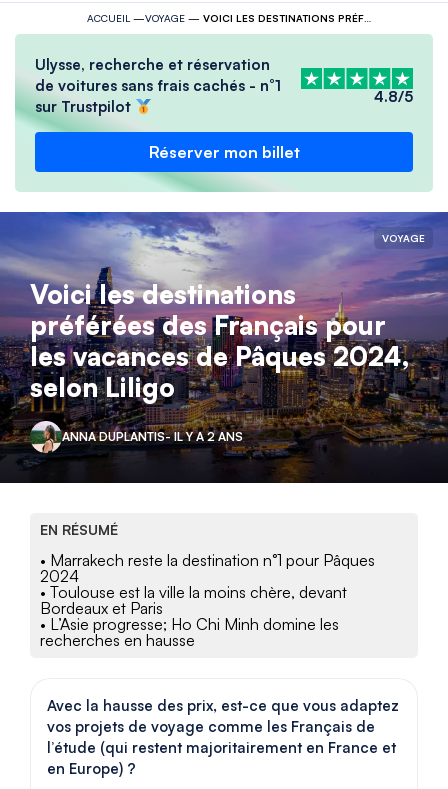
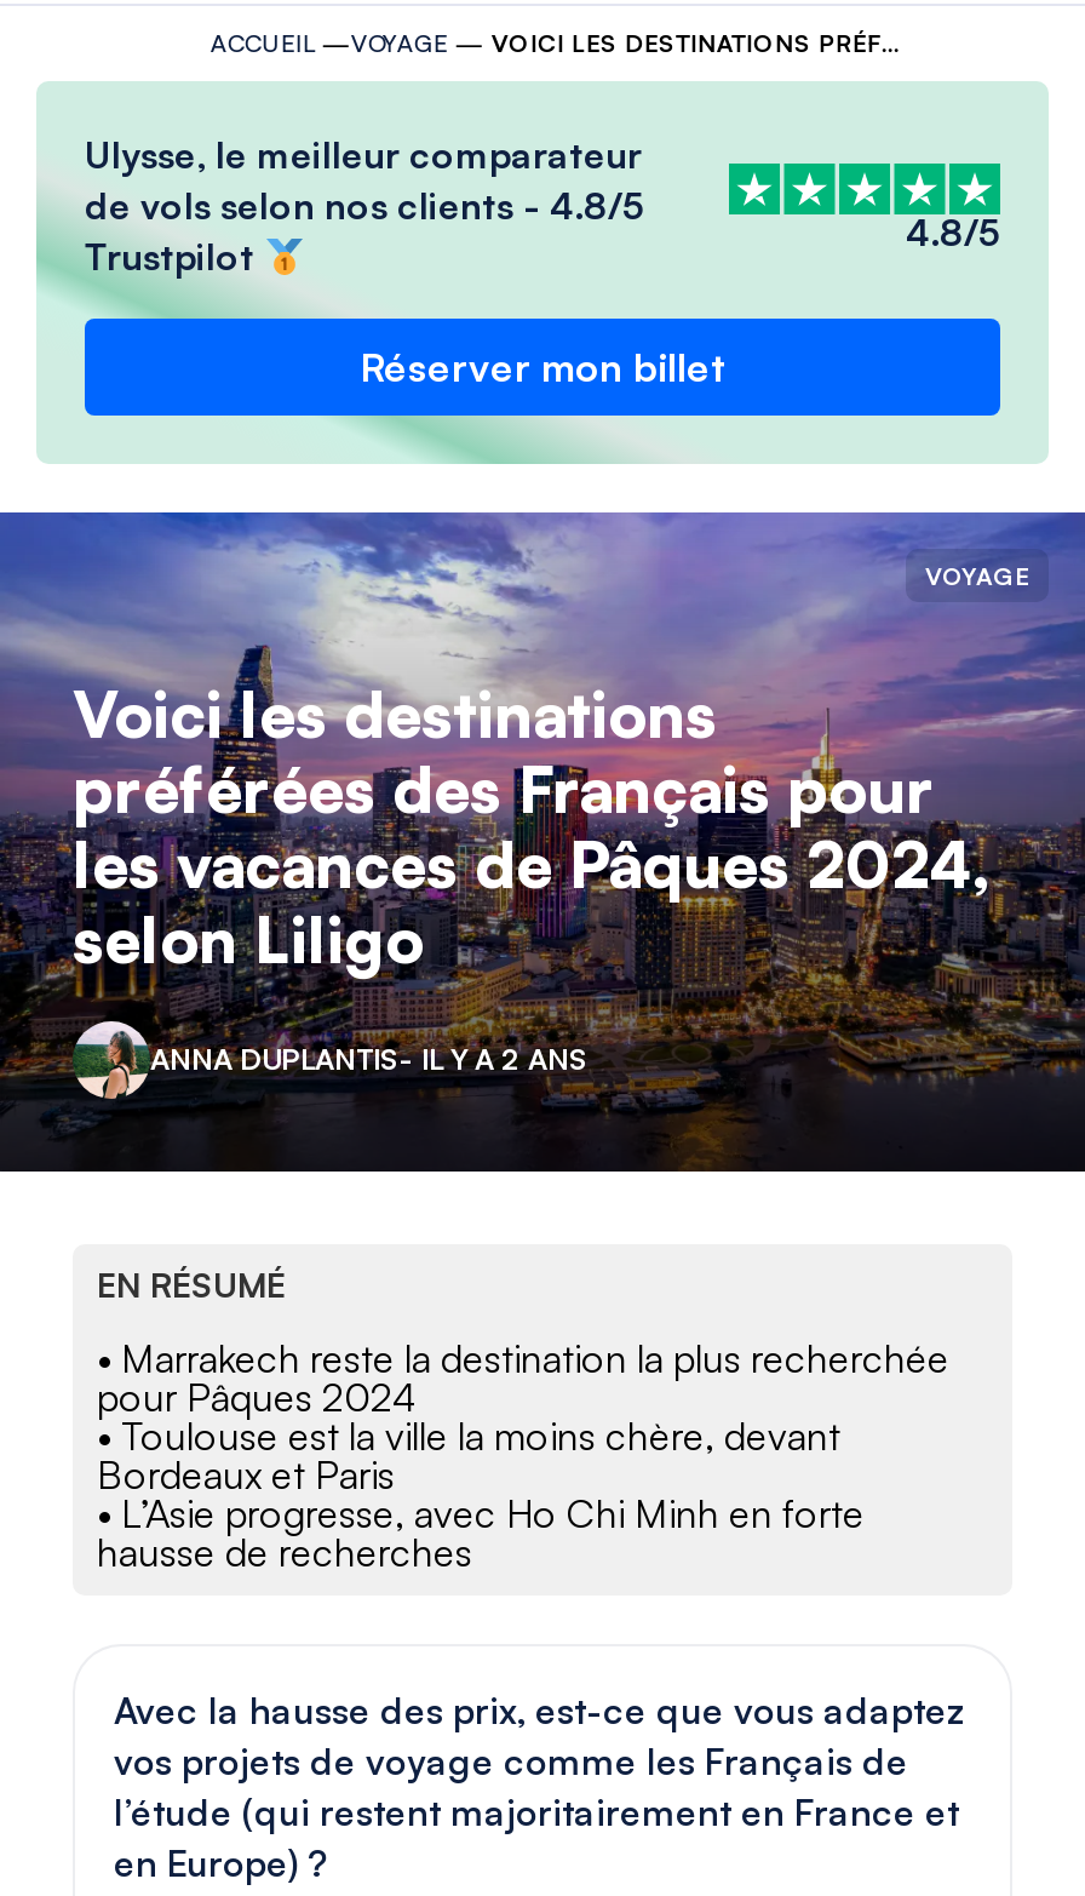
- Ulysse, recherche et réservation
- de voitures sans frais cachés - n°1
- sur Trustpilot
+ Ulysse, le meilleur comparateur
+ de vols selon nos clients - 4.8/5
+ Trustpilot

- • Marrakech reste la destination n°1 pour Pâques
- 2024
+ • Marrakech reste la destination la plus recherchée
+ pour Pâques 2024

- • L’Asie progresse; Ho Chi Minh domine les
- recherches en hausse
+ • L’Asie progresse, avec Ho Chi Minh en forte
+ hausse de recherches
